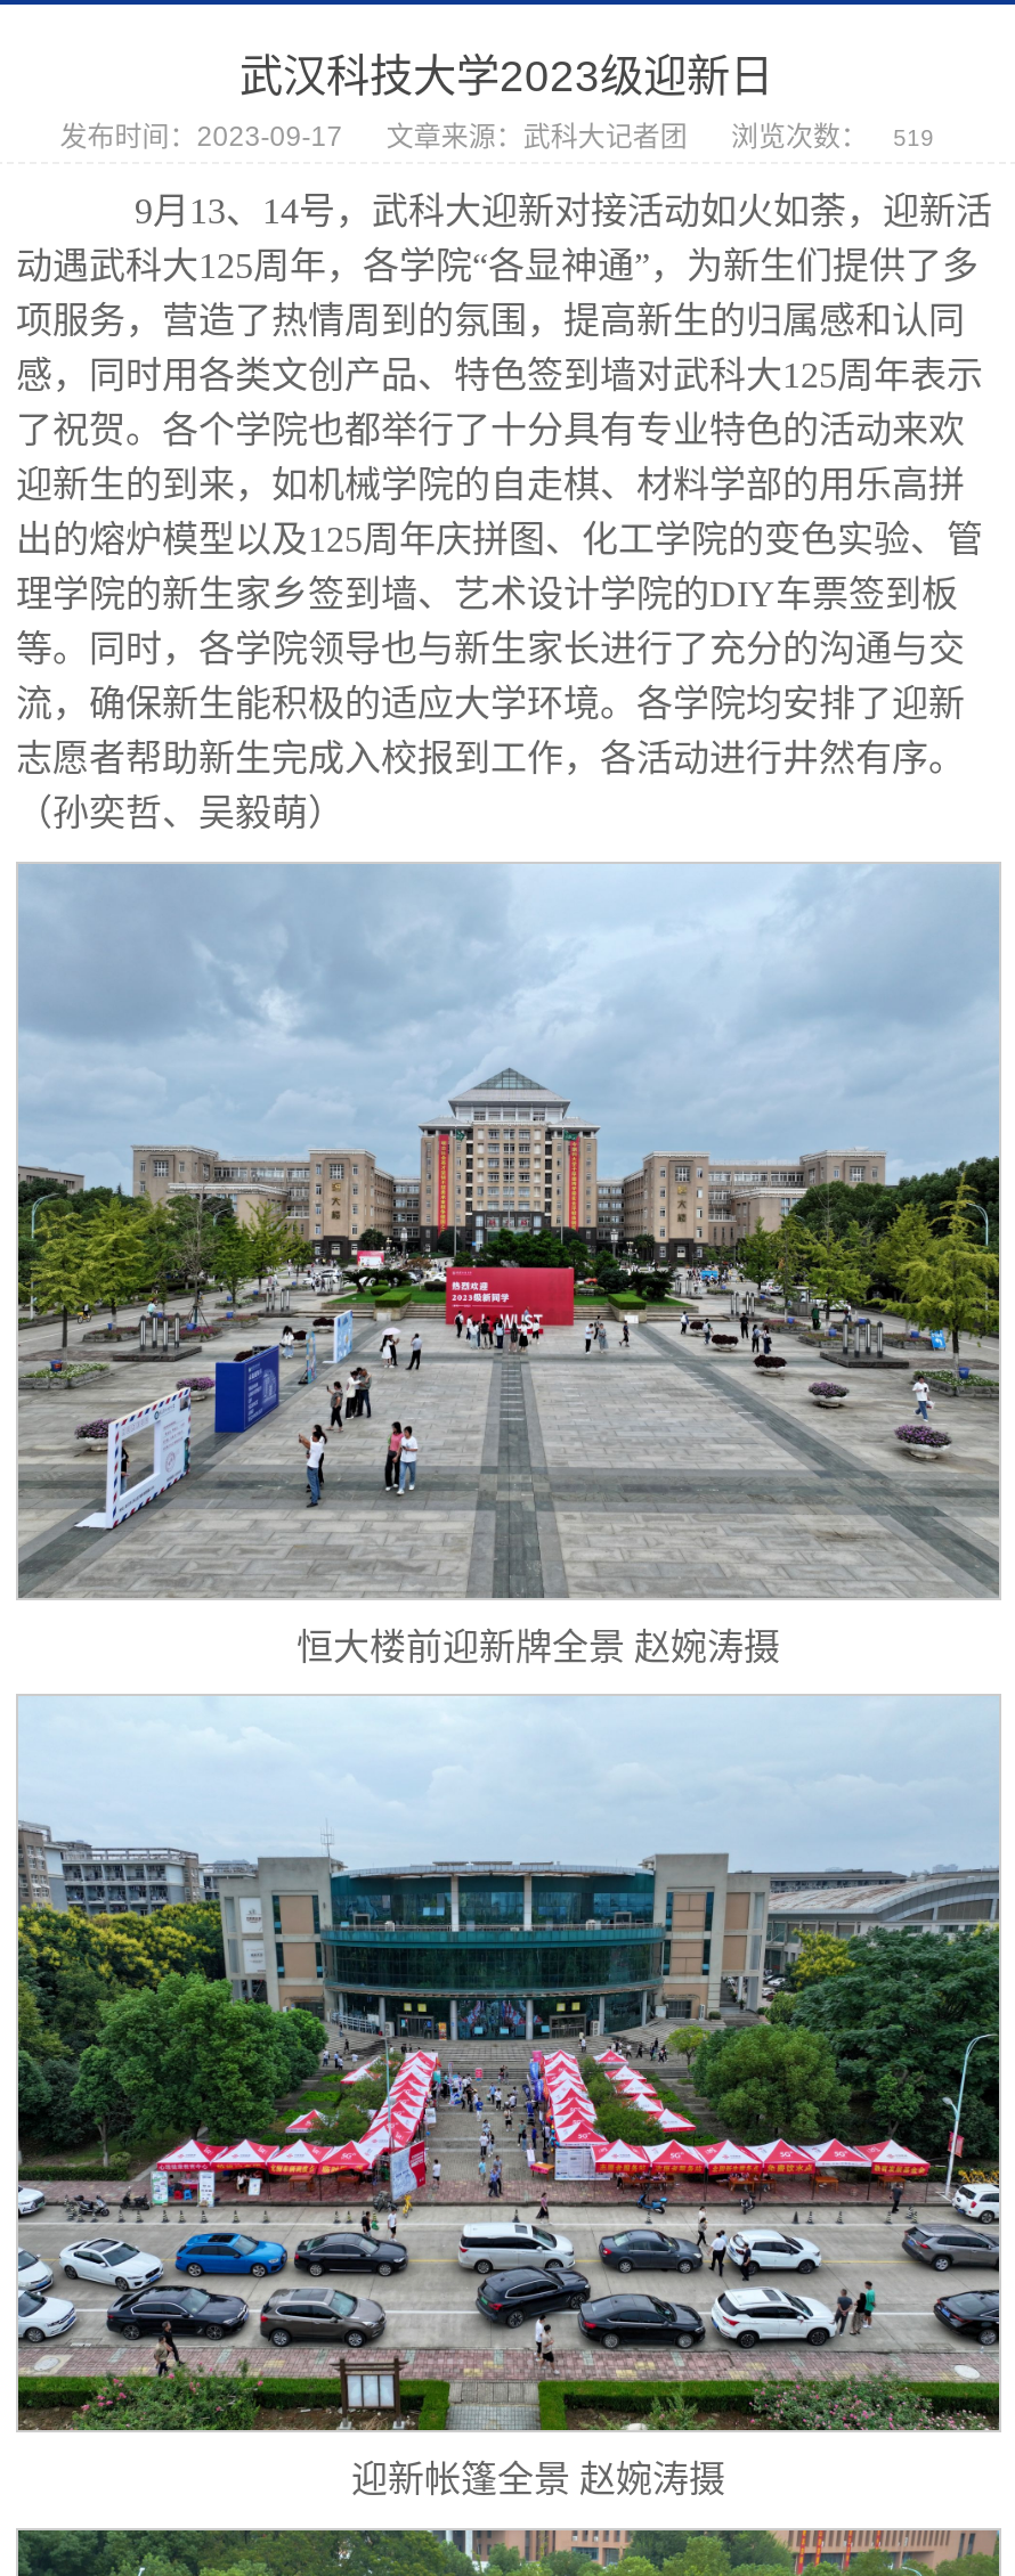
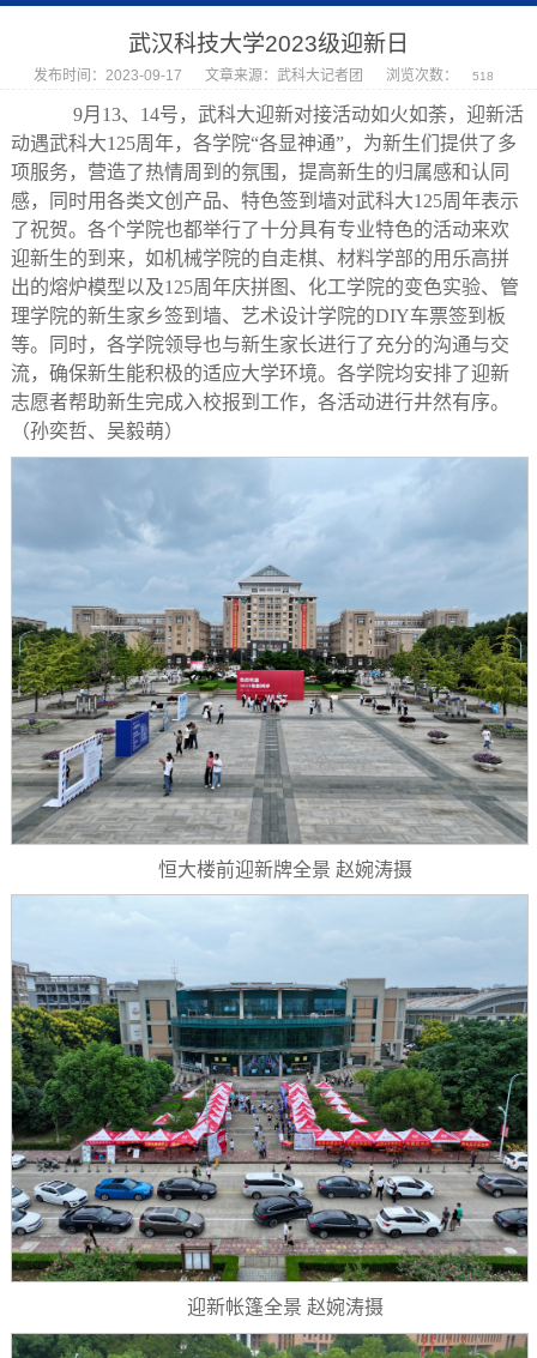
- 发布时间：2023-09-17 文章来源：武科大记者团 浏览次数： 519
+ 发布时间：2023-09-17 文章来源：武科大记者团 浏览次数： 518
